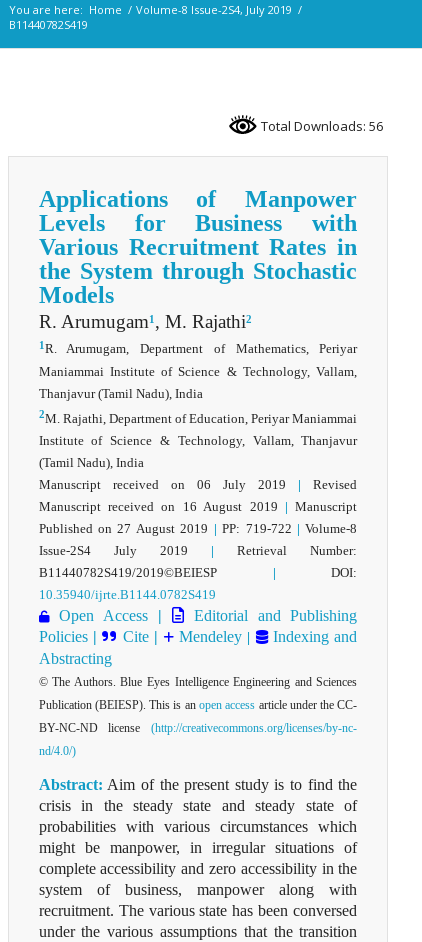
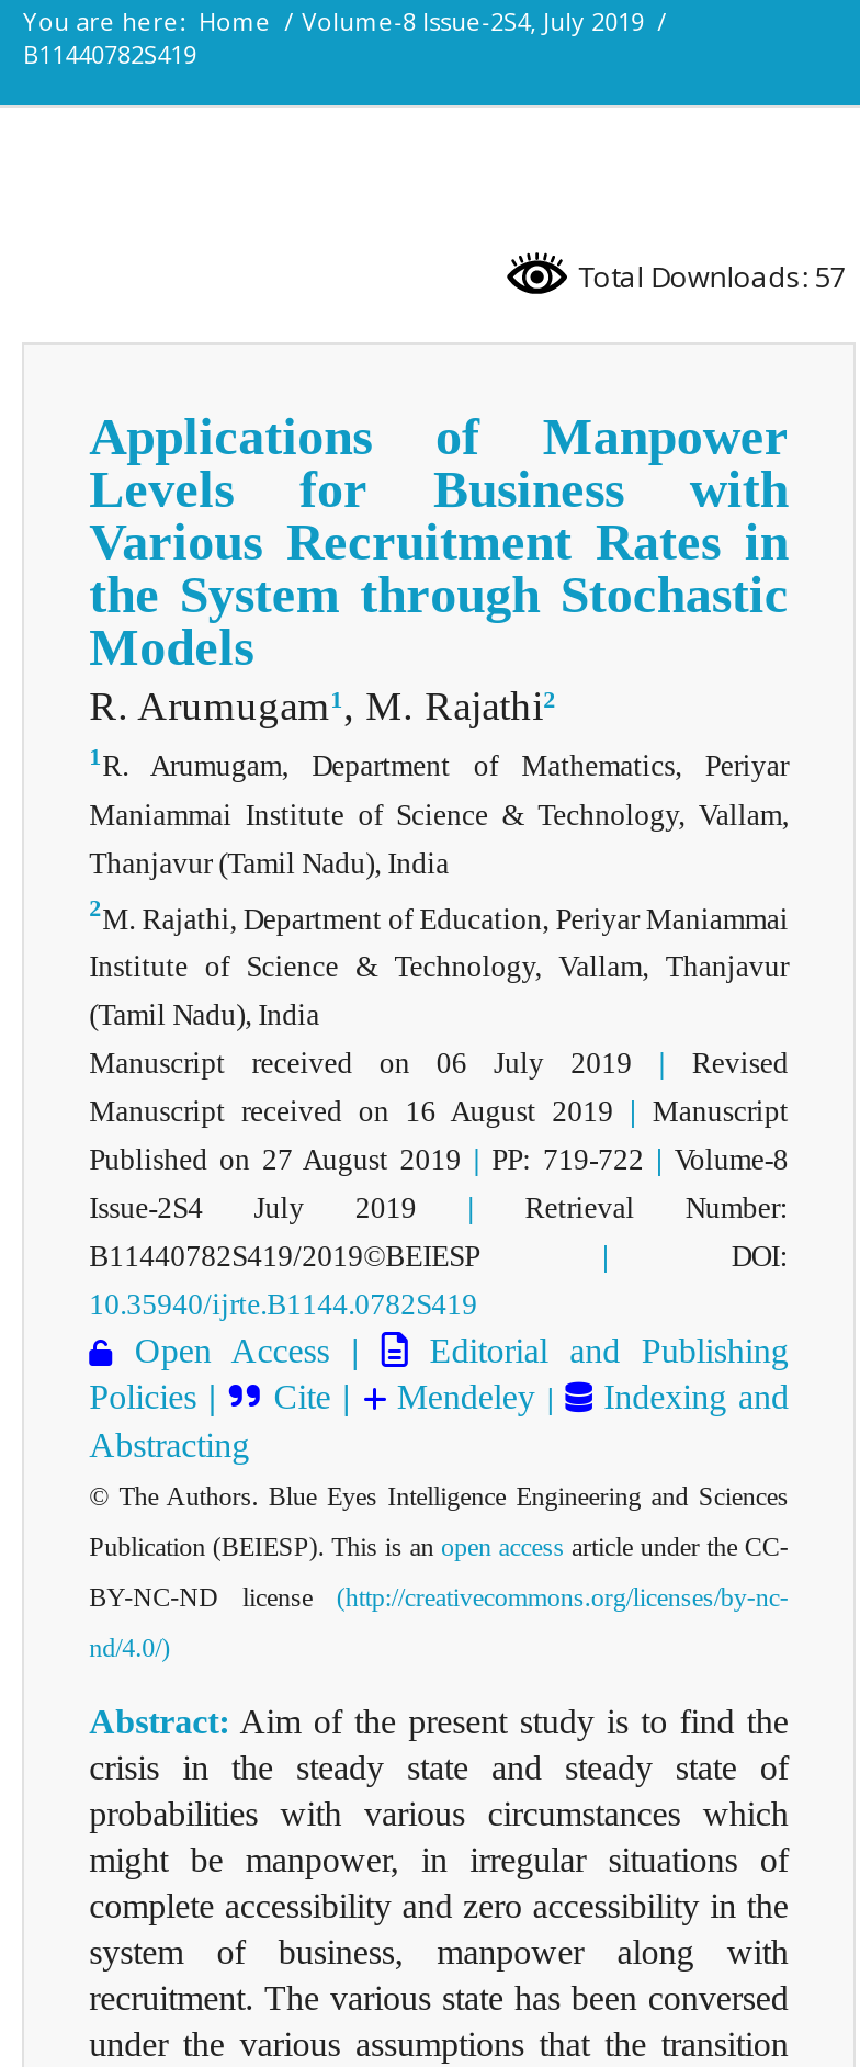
- Total Downloads: 56
+ Total Downloads: 57
